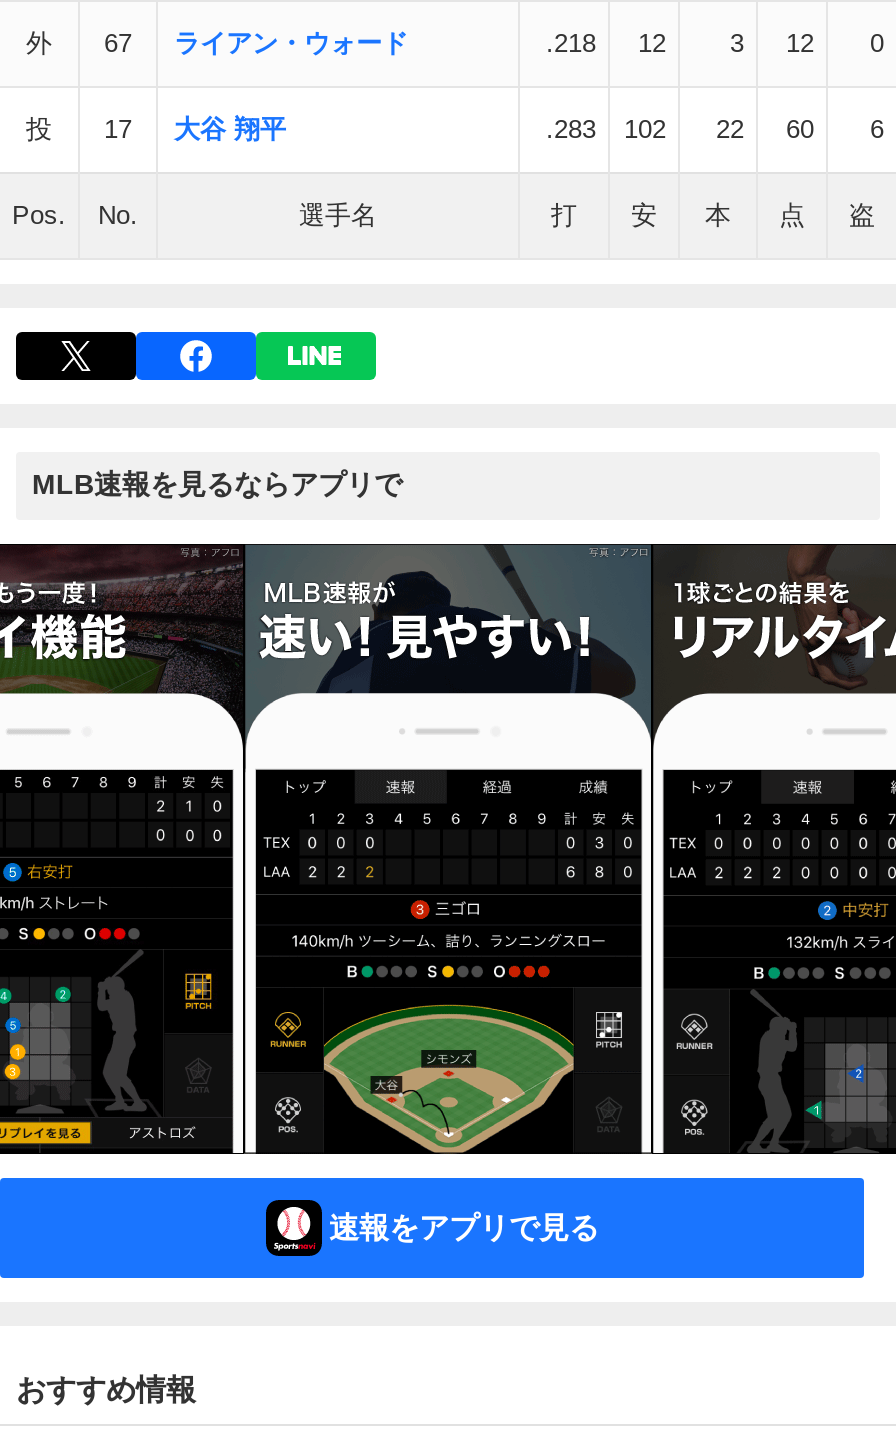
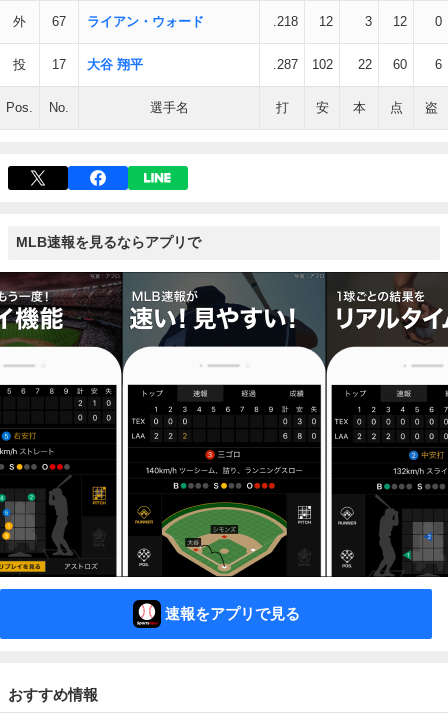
- .283 102 22 60 6
+ .287 102 22 60 6
